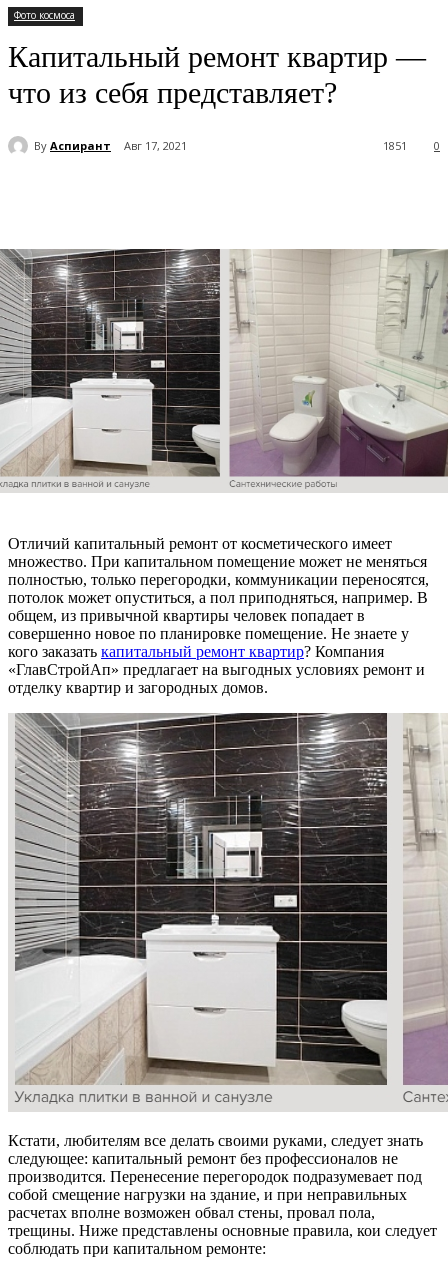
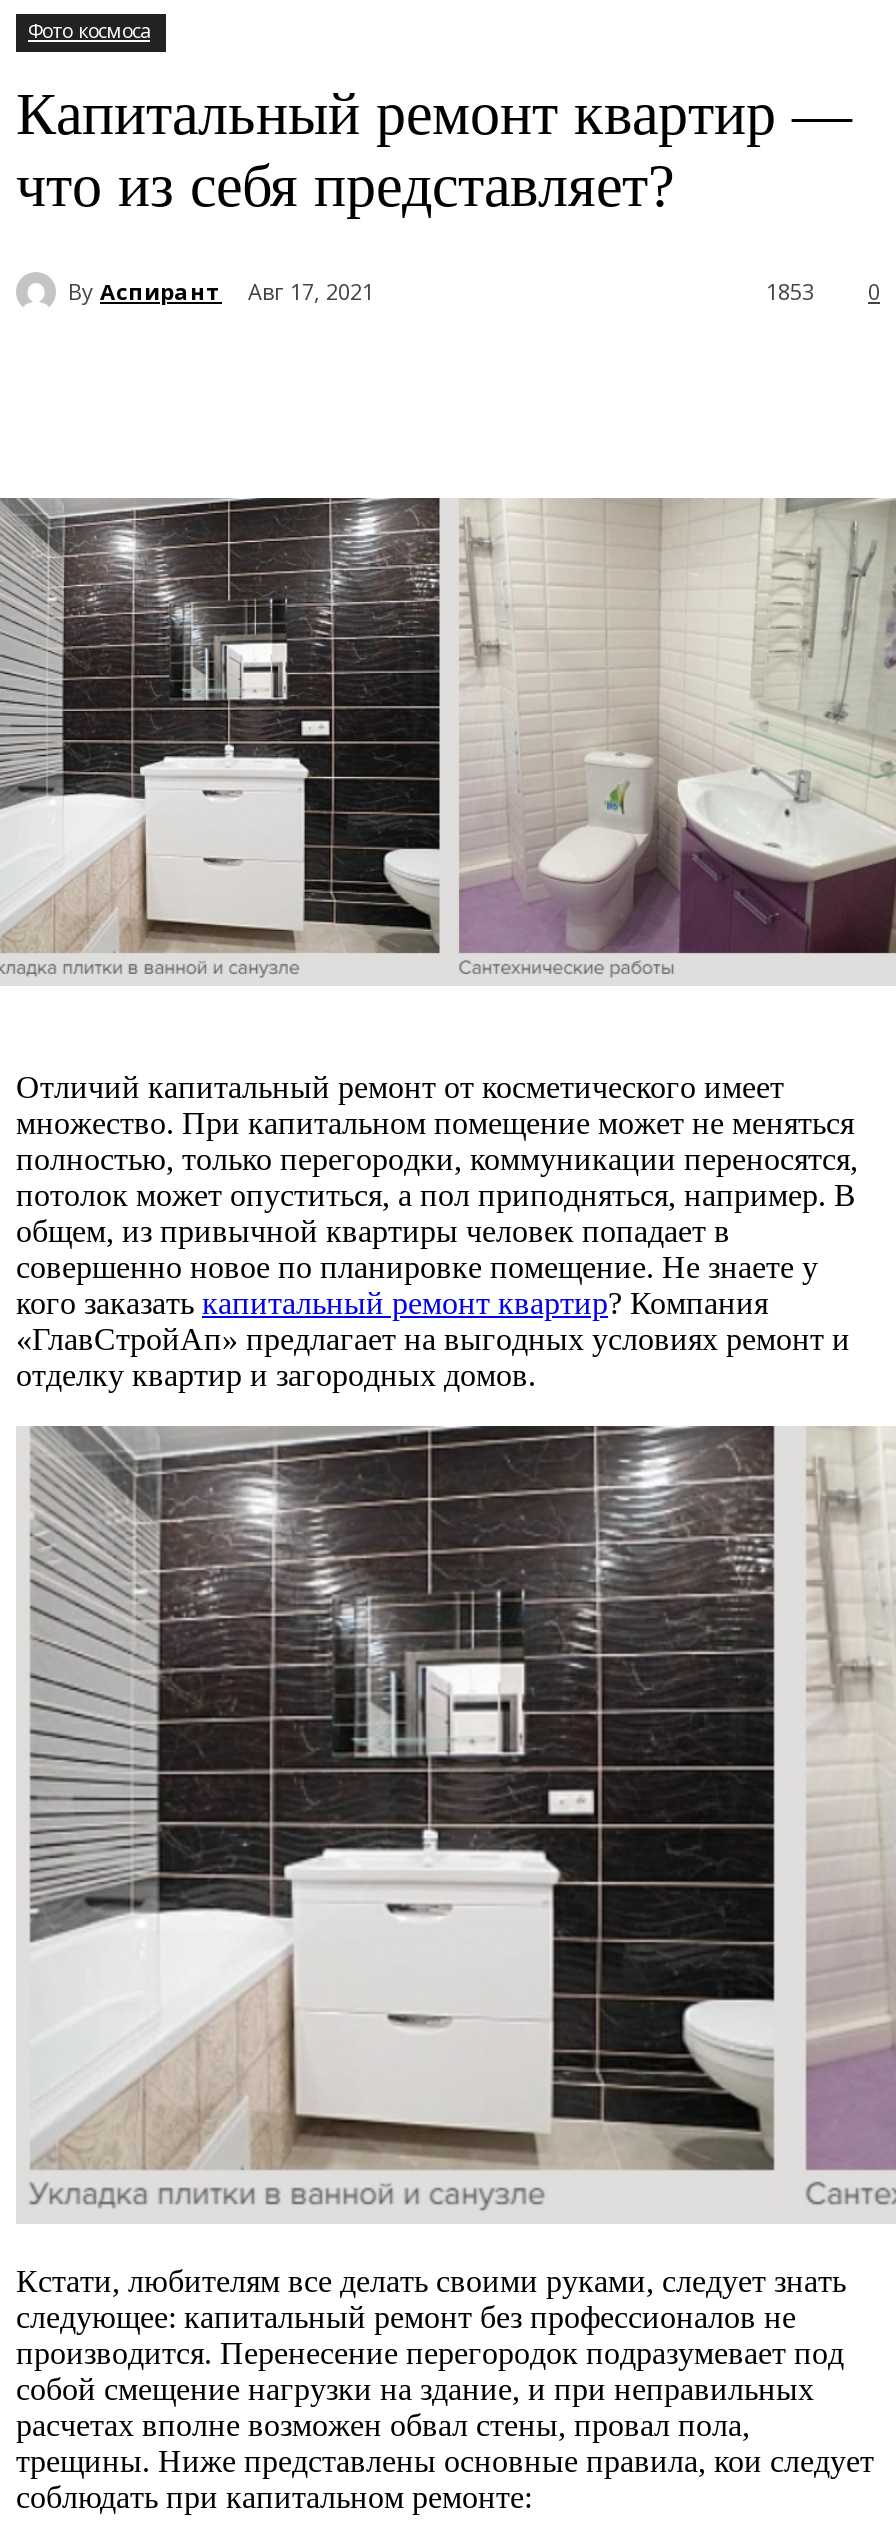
- 1851 0
+ 1853 0
